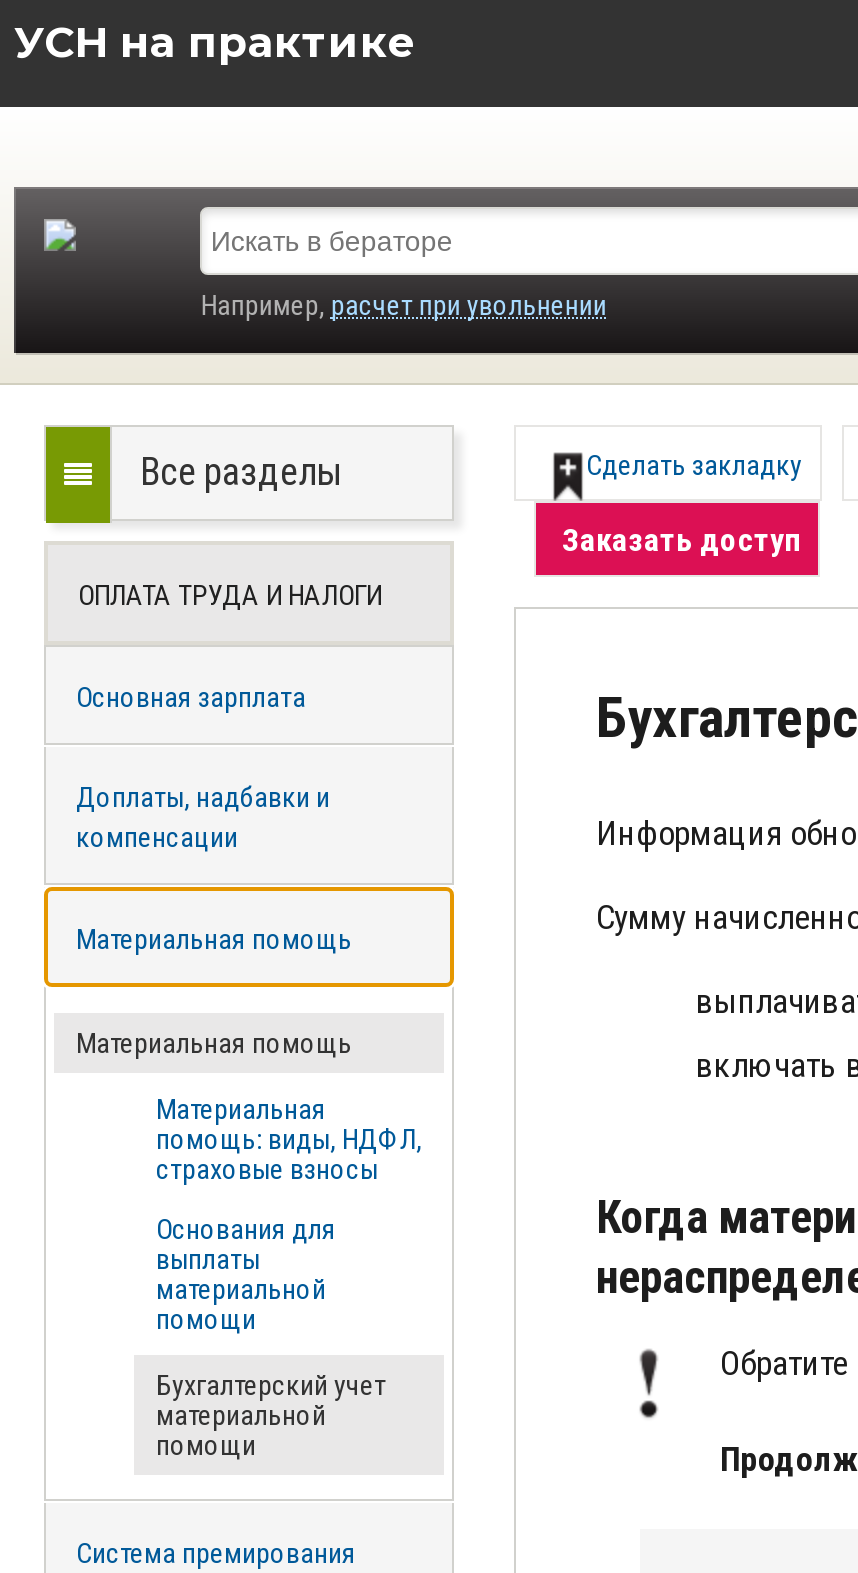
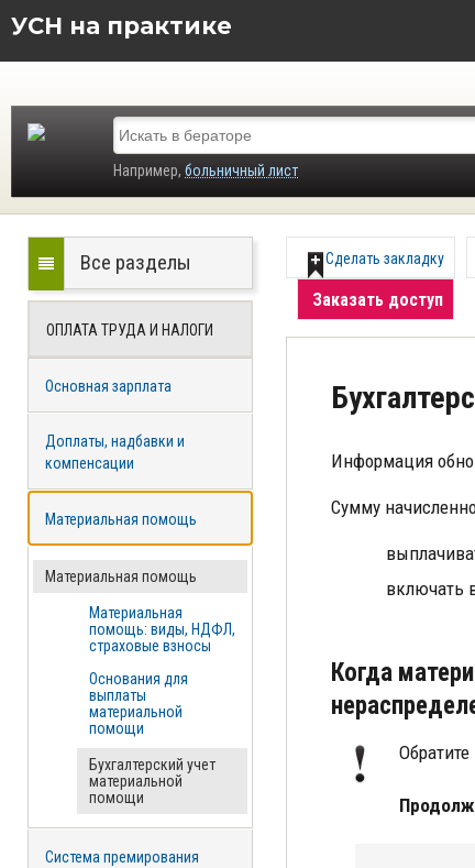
- Например, расчет при увольнении
+ Например, больничный лист
